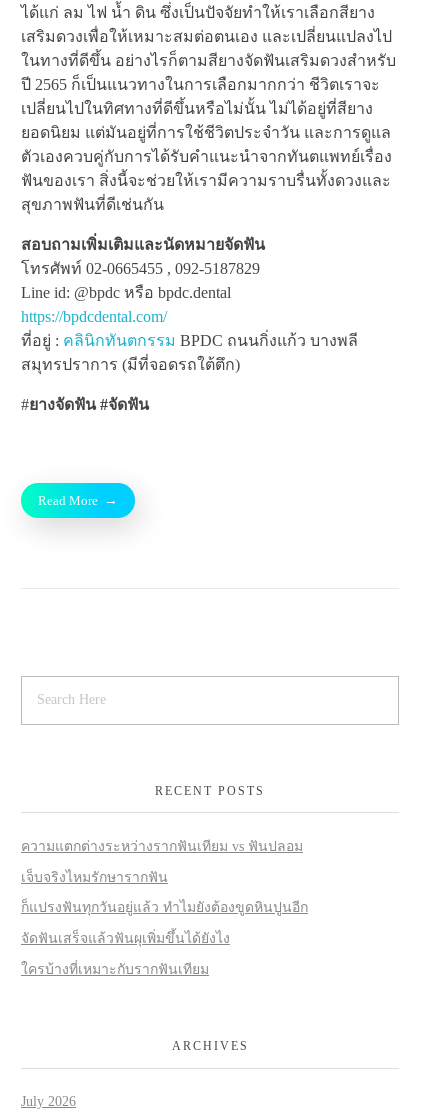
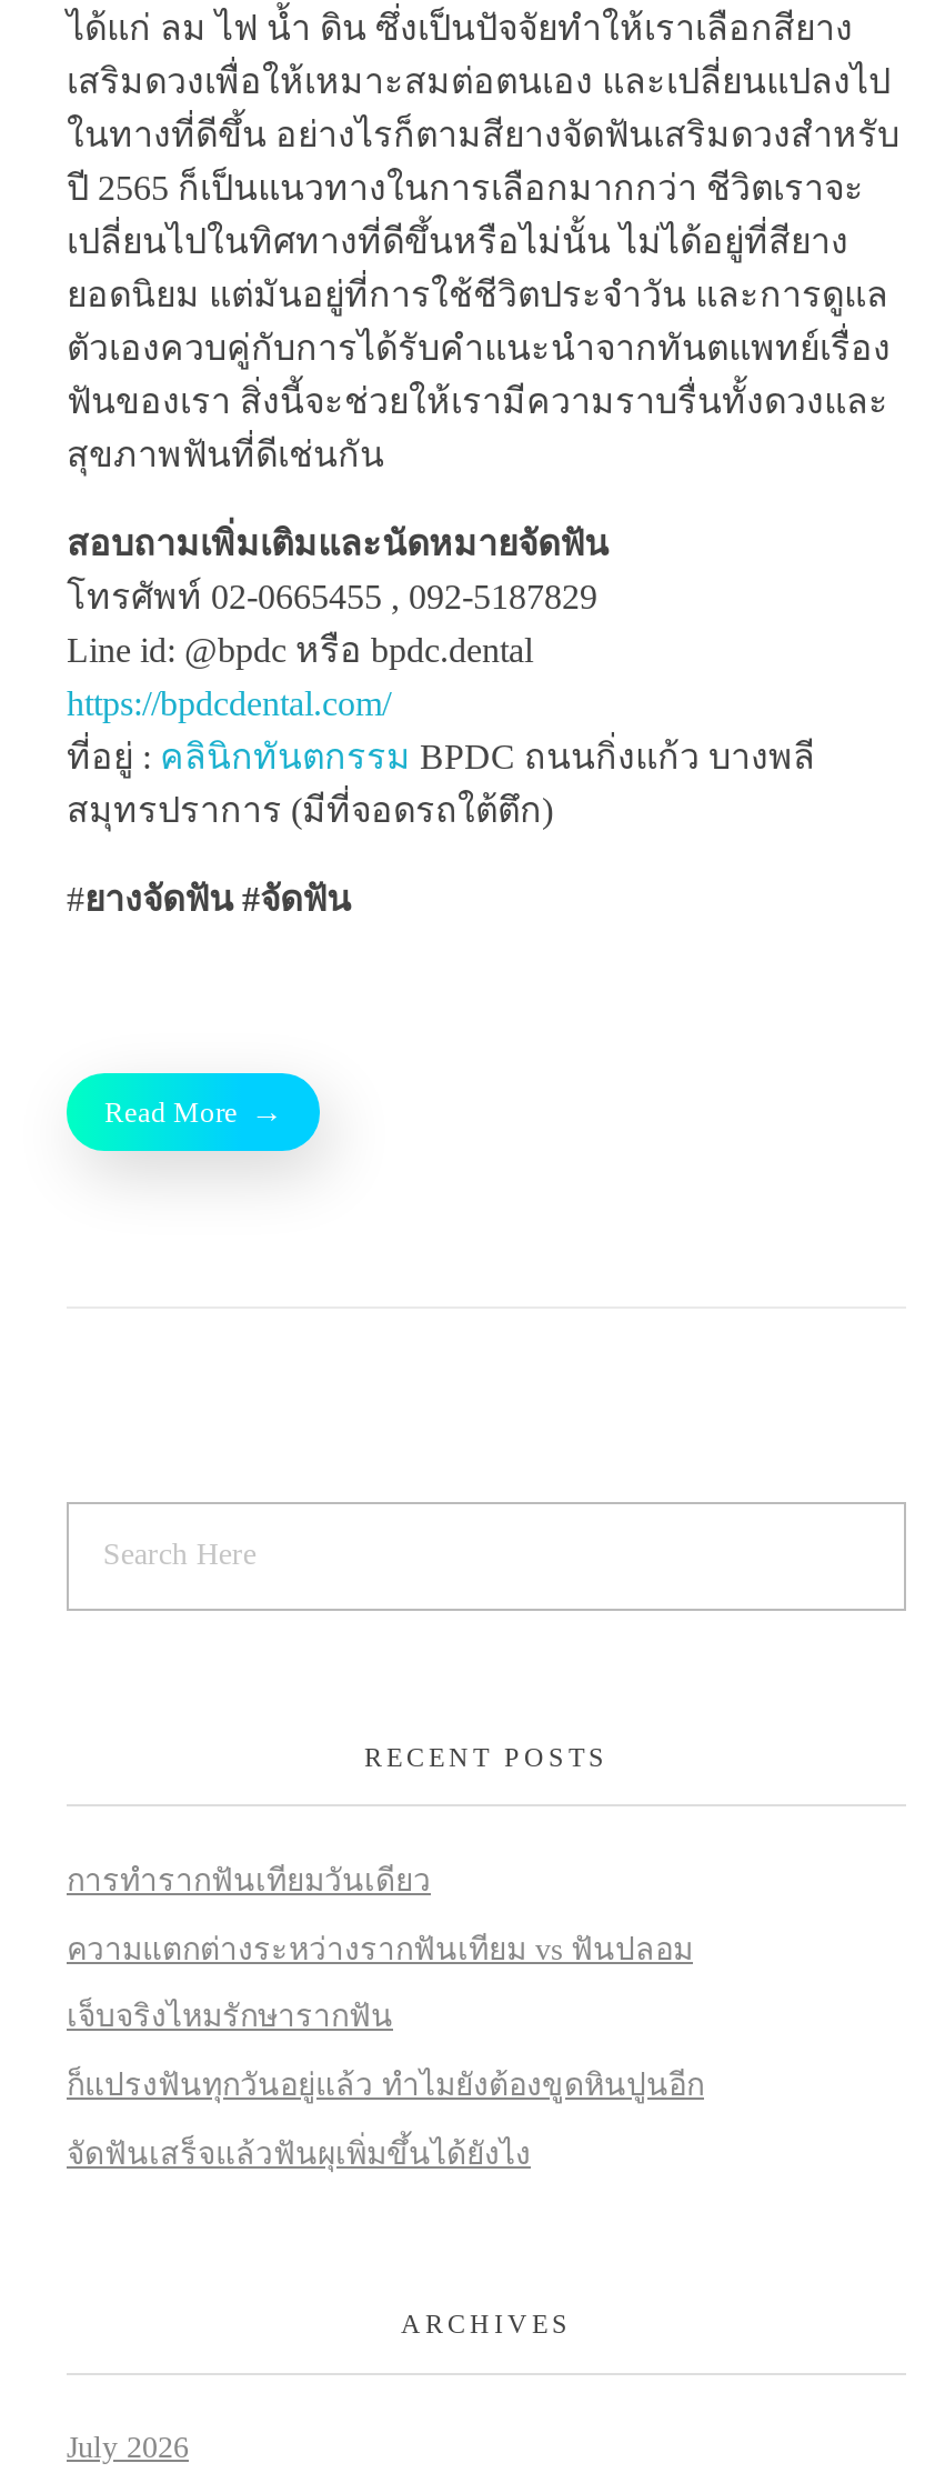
+ การทำรากฟันเทียมวันเดียว

moved down: ความแตกต่างระหว่างรากฟันเทียม vs ฟันปลอม | เจ็บจริงไหมรักษารากฟัน | ก็แปรงฟันทุกวันอยู่แล้ว ทำไมยังต้องขูดหินปูนอีก | จัดฟันเสร็จแล้วฟันผุเพิ่มขึ้นได้ยังไง

- ใครบ้างที่เหมาะกับรากฟันเทียม
